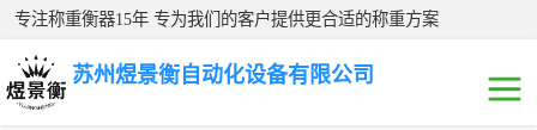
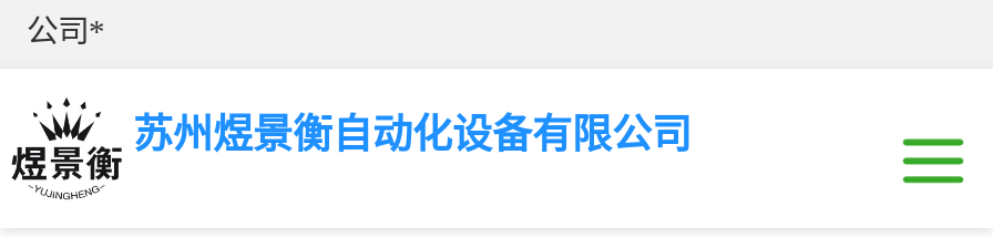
- 专注称重衡器15年 专为我们的客户提供更合适的称重方案
+ 公司*
